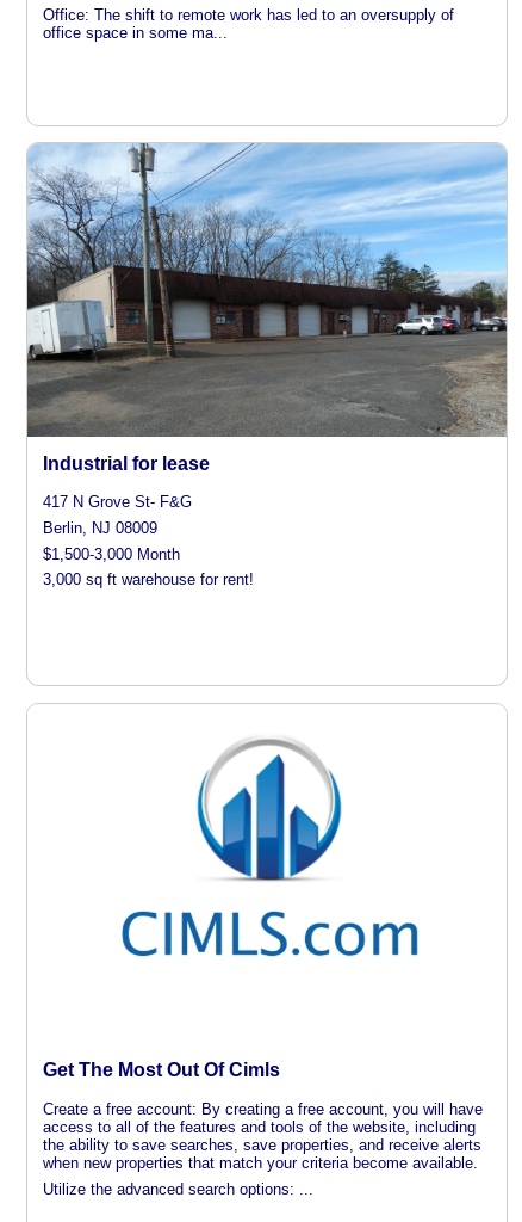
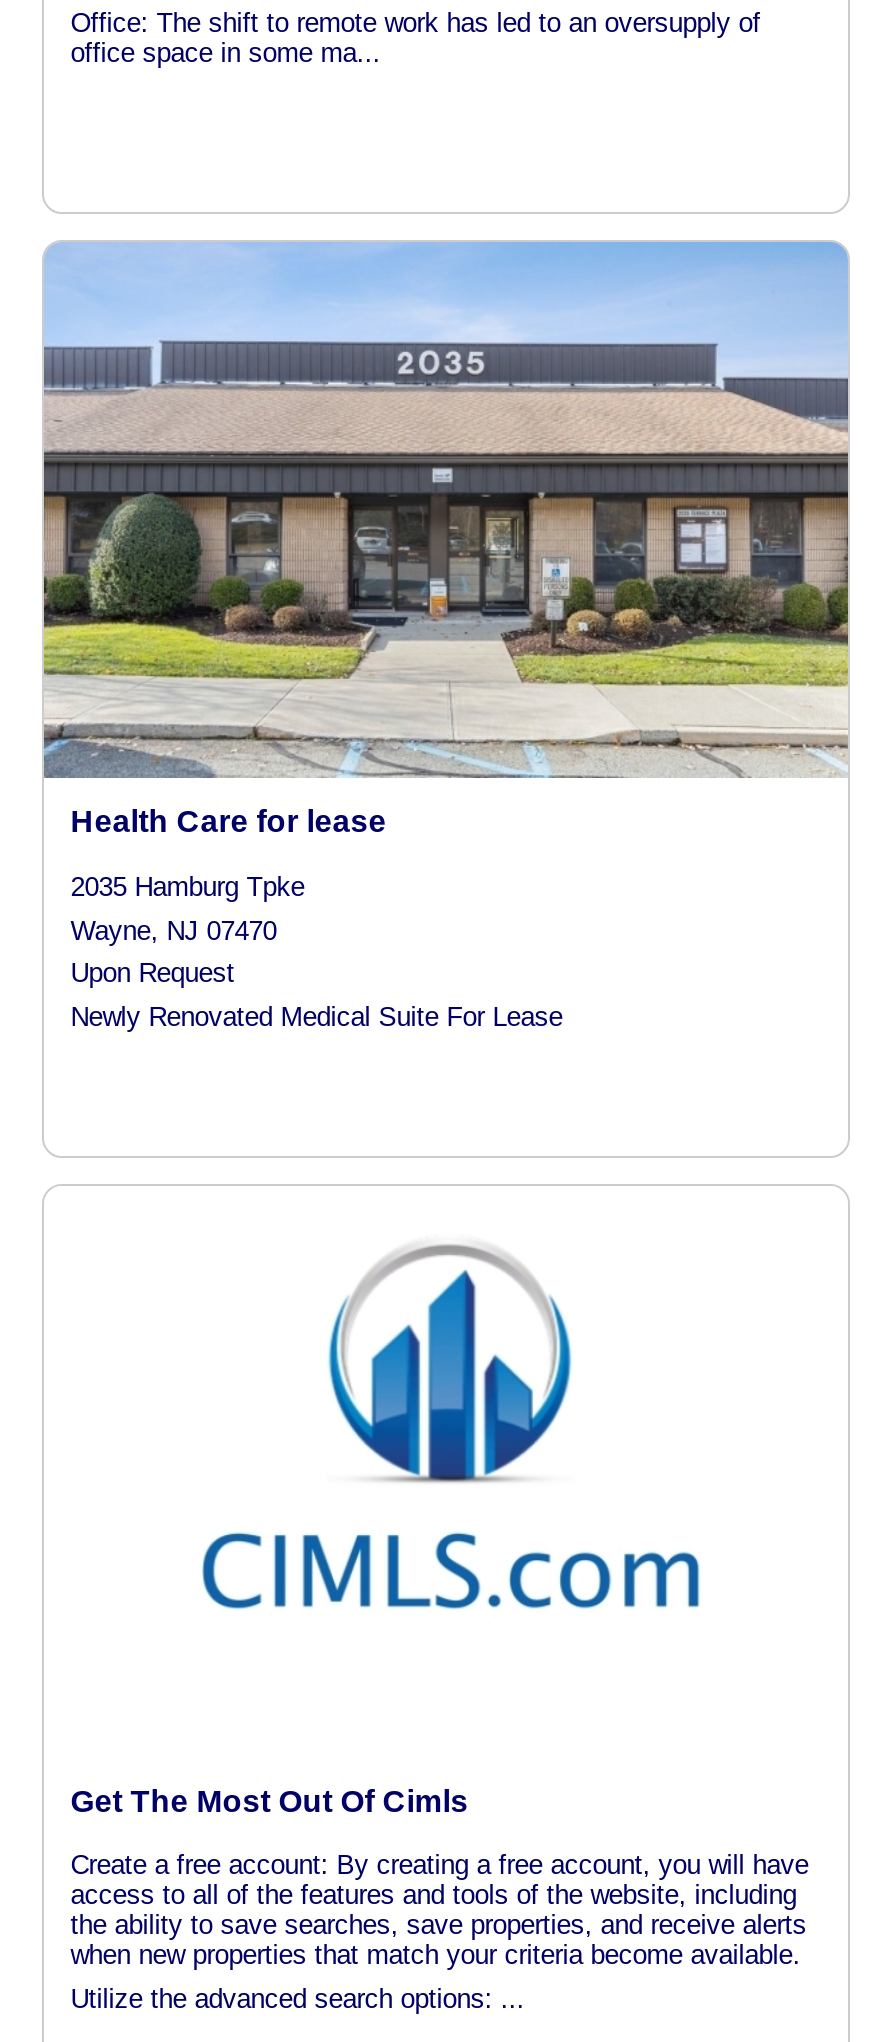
- [image]
- Industrial for lease
+ [image]
+ Health Care for lease

- 417 N Grove St- F&G
- Berlin, NJ 08009
- $1,500-3,000 Month
- 3,000 sq ft warehouse for rent!
+ 2035 Hamburg Tpke
+ Wayne, NJ 07470
+ Upon Request
+ Newly Renovated Medical Suite For Lease
